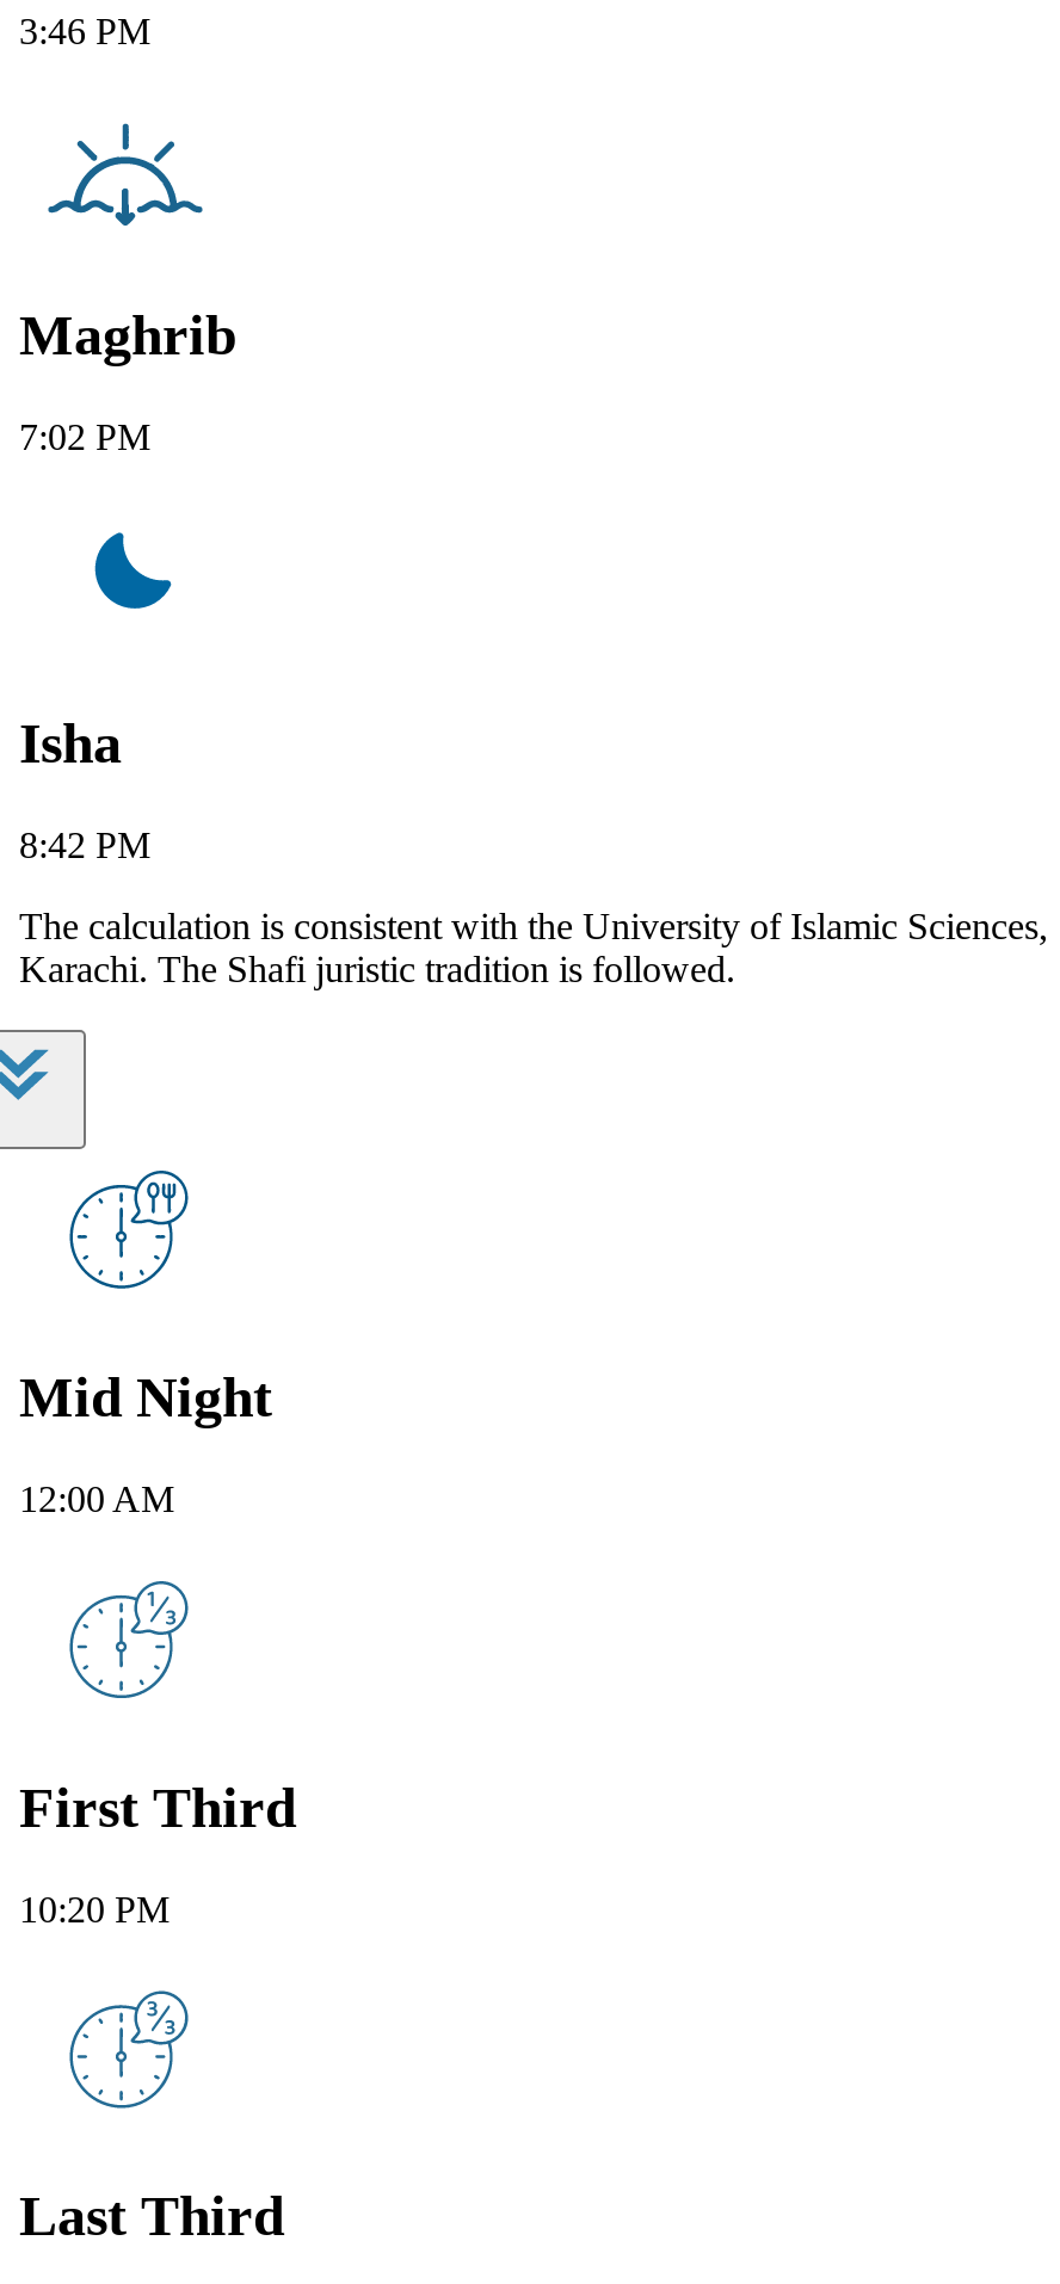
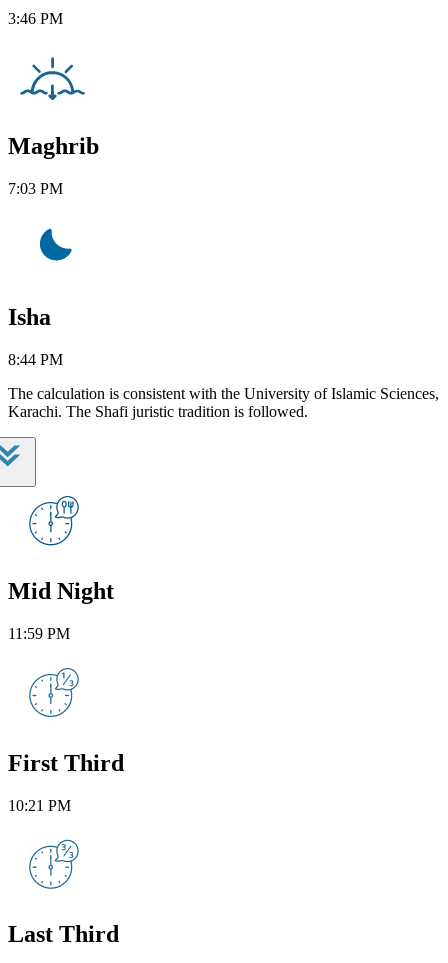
- 7:02 PM
+ 7:03 PM

- 8:42 PM
+ 8:44 PM

- 12:00 AM
+ 11:59 PM

- 10:20 PM
+ 10:21 PM
